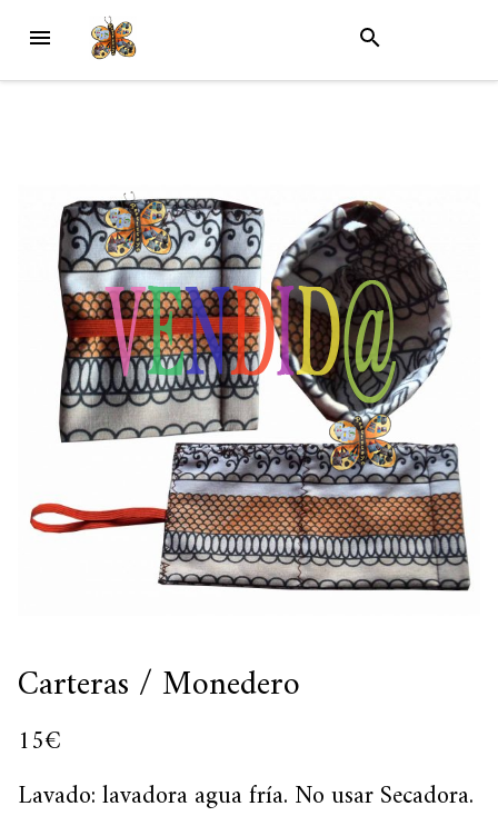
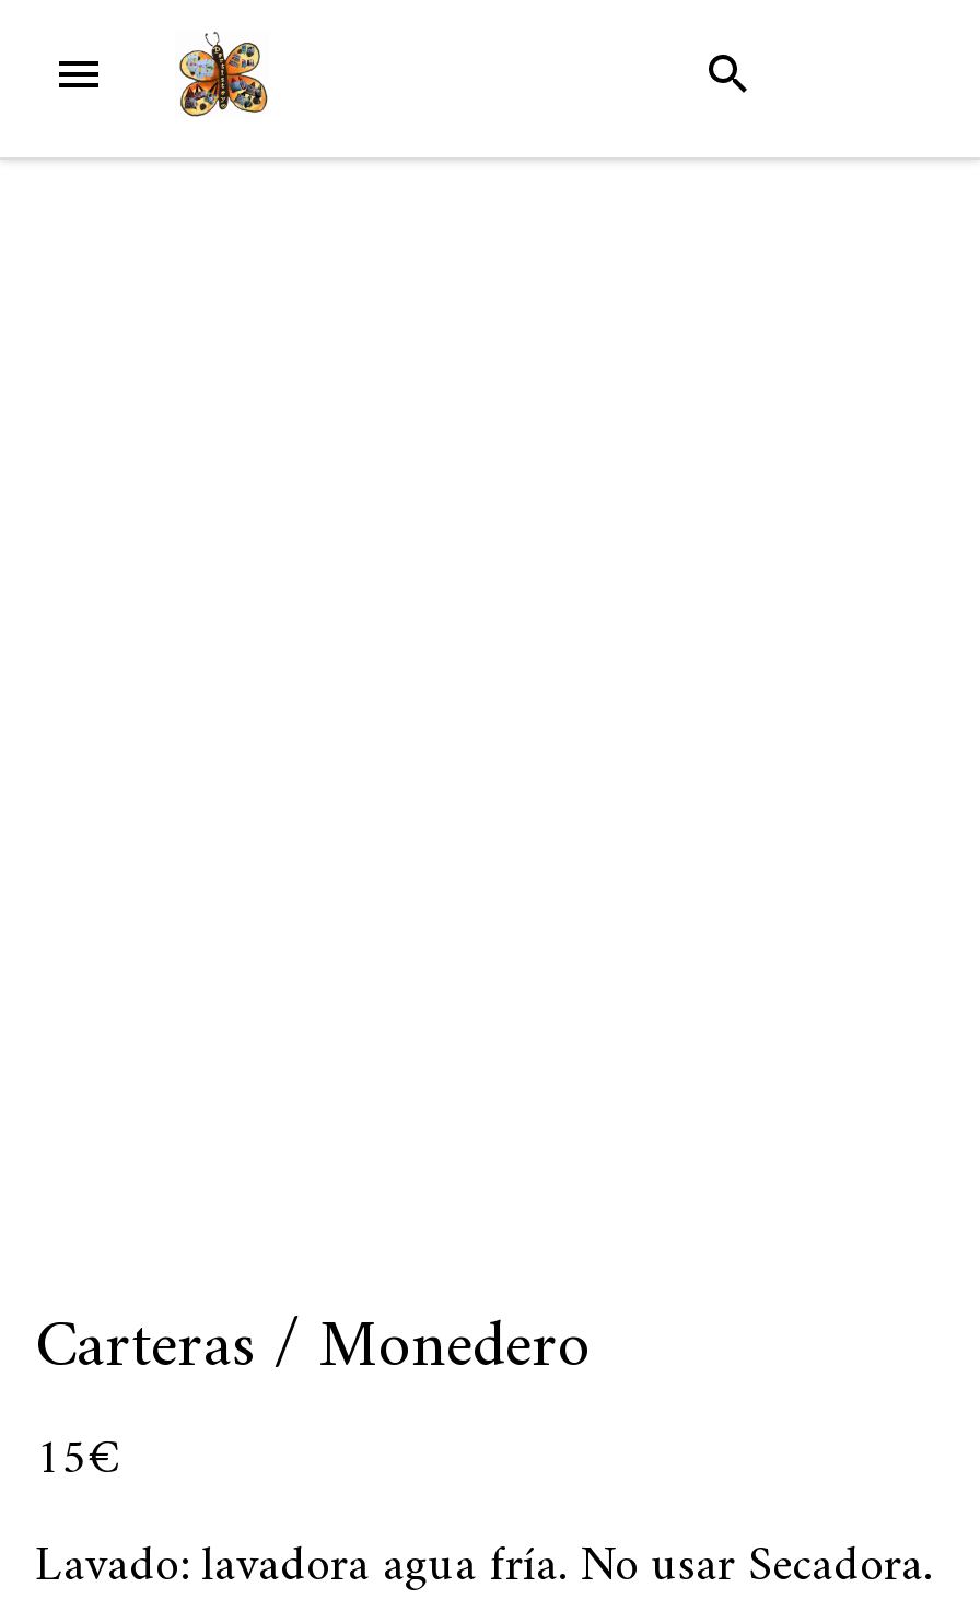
- [image]
